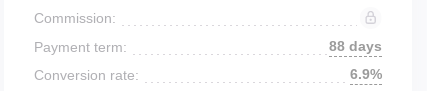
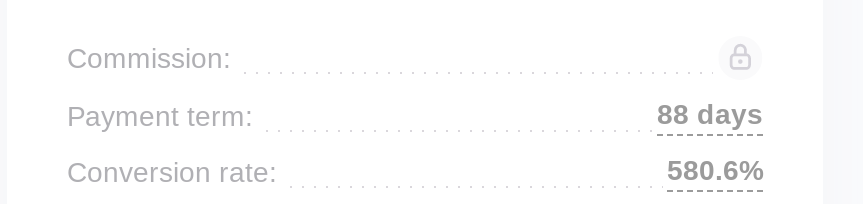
- 6.9%
+ 580.6%
